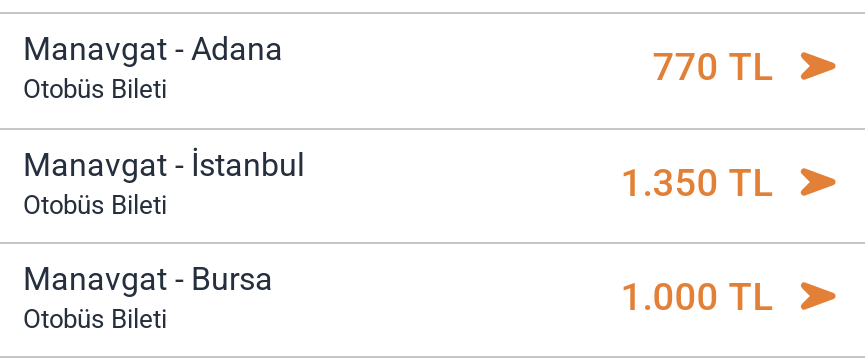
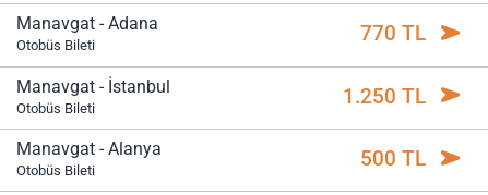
- 1.350 TL
+ 1.250 TL

- Manavgat - Bursa
+ Manavgat - Alanya

- 1.000 TL
+ 500 TL
